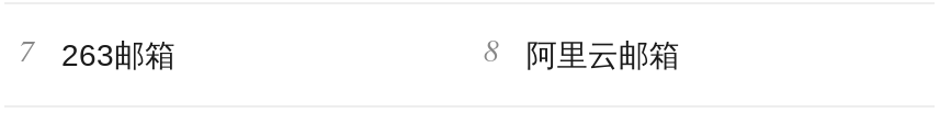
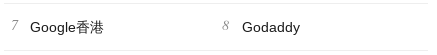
- 263邮箱
+ Google香港

- 阿里云邮箱
+ Godaddy
